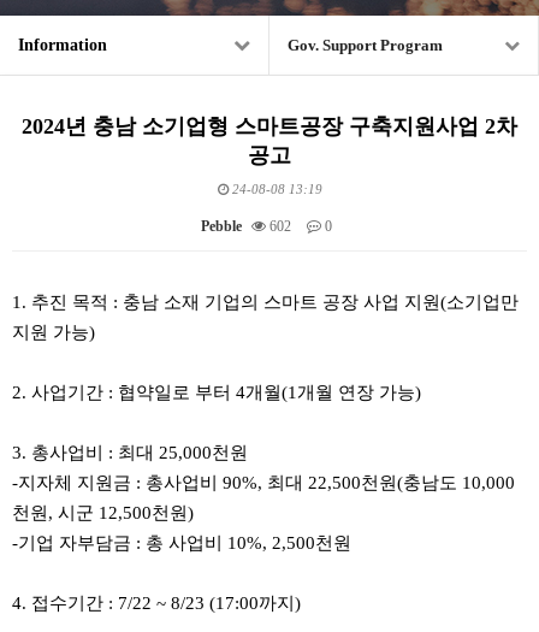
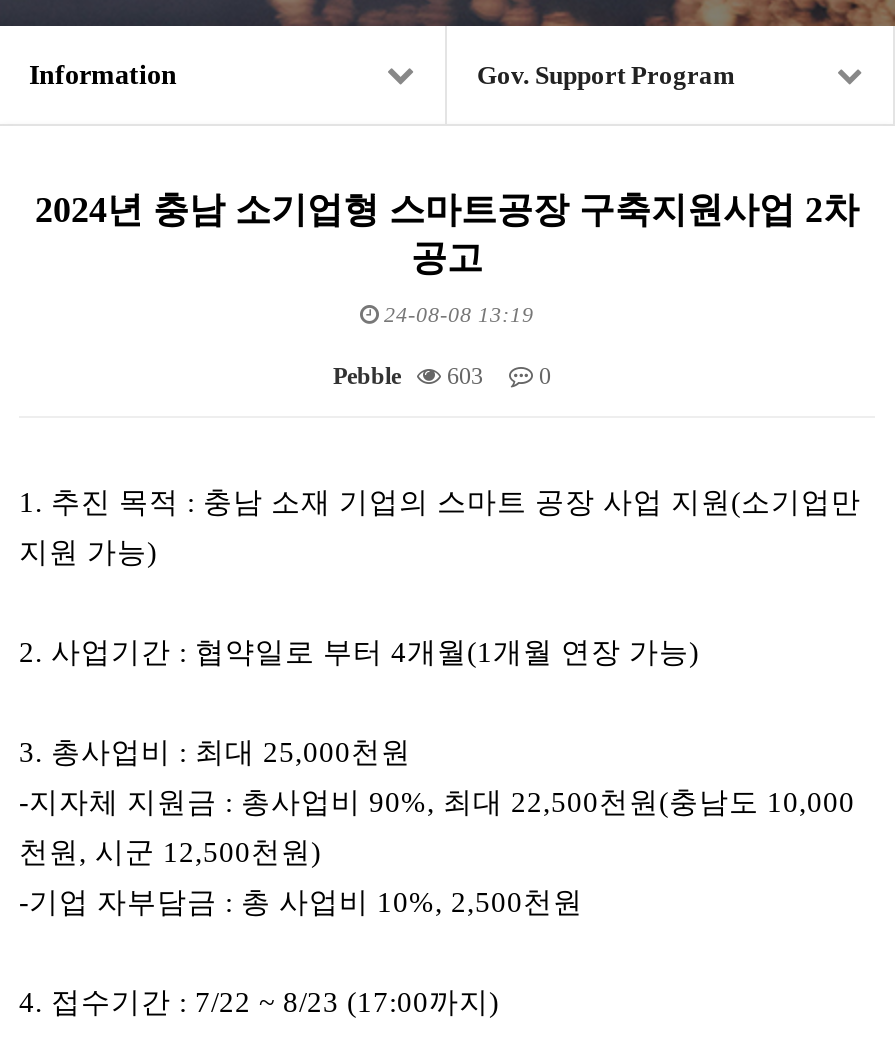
- Pebble 602 0
+ Pebble 603 0
